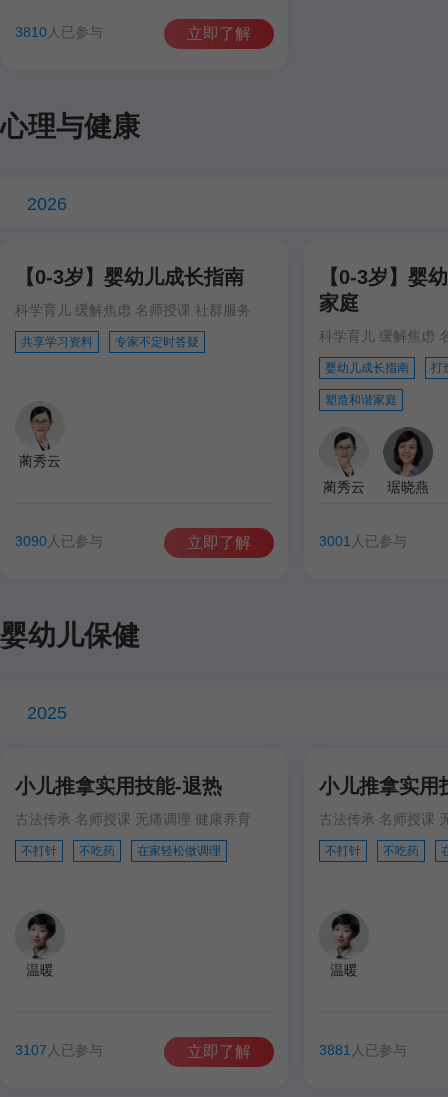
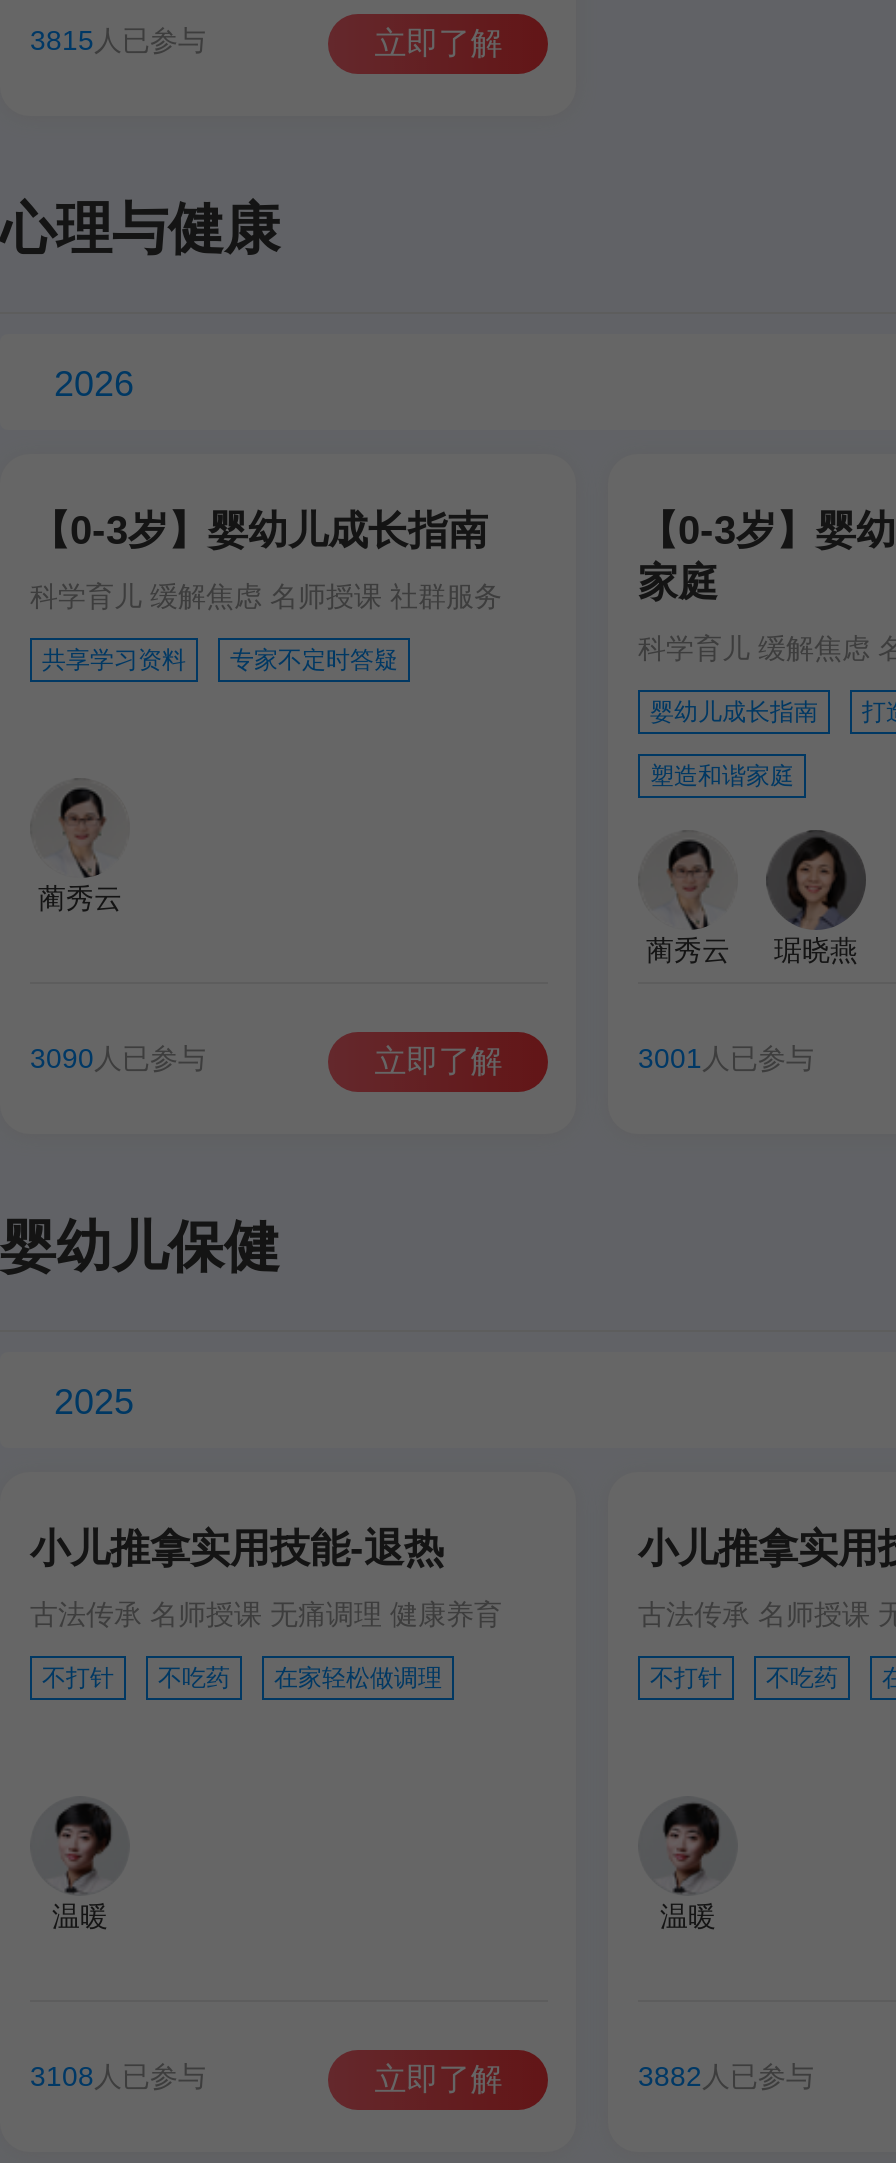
- 3810人已参与
+ 3815人已参与

- 3107人已参与
+ 3108人已参与

- 3881人已参与
+ 3882人已参与
